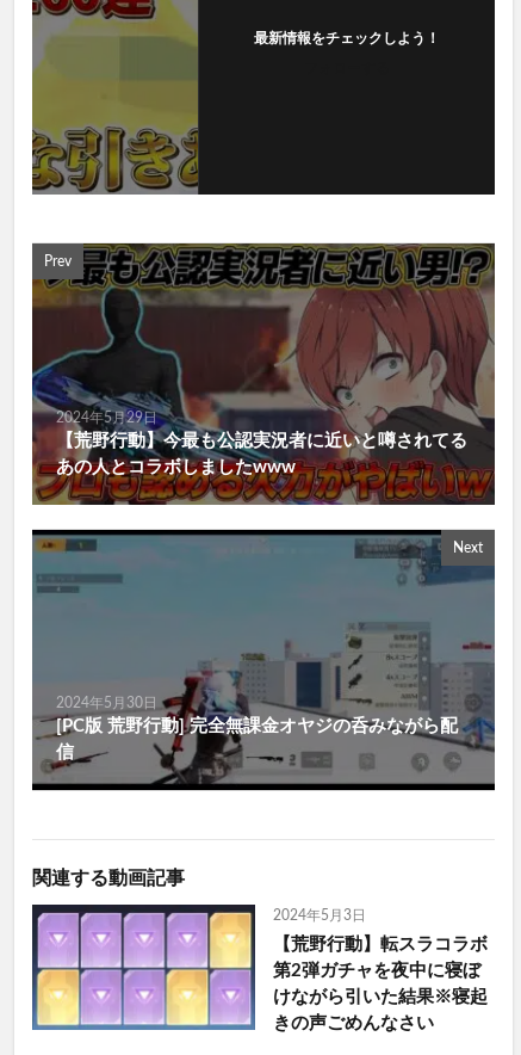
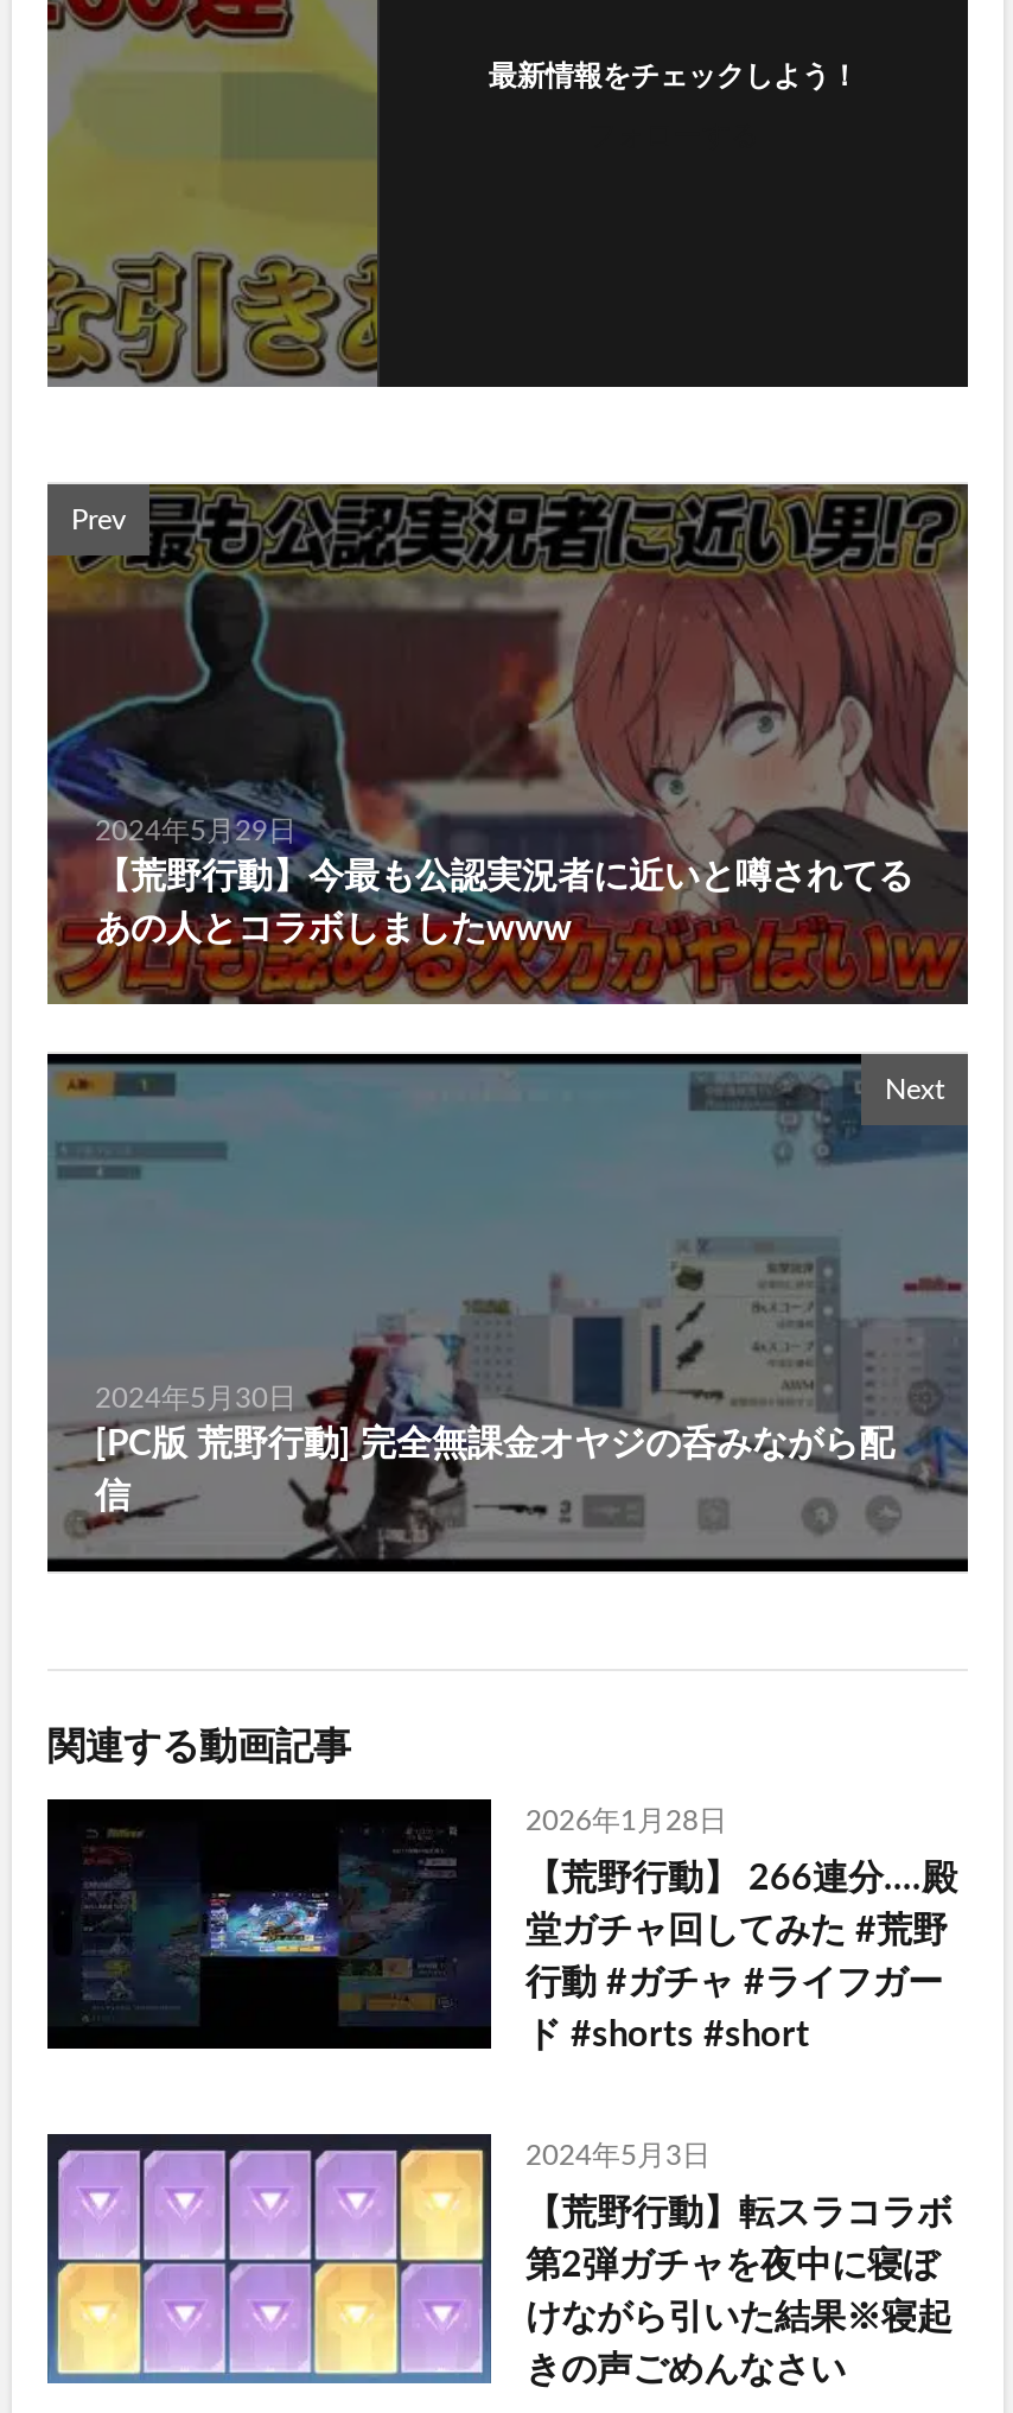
+ [image]
+ 2026年1月28日
+ 【荒野行動】 266連分….殿
+ 堂ガチャ回してみた #荒野
+ 行動 #ガチャ #ライフガー
+ ド #shorts #short
